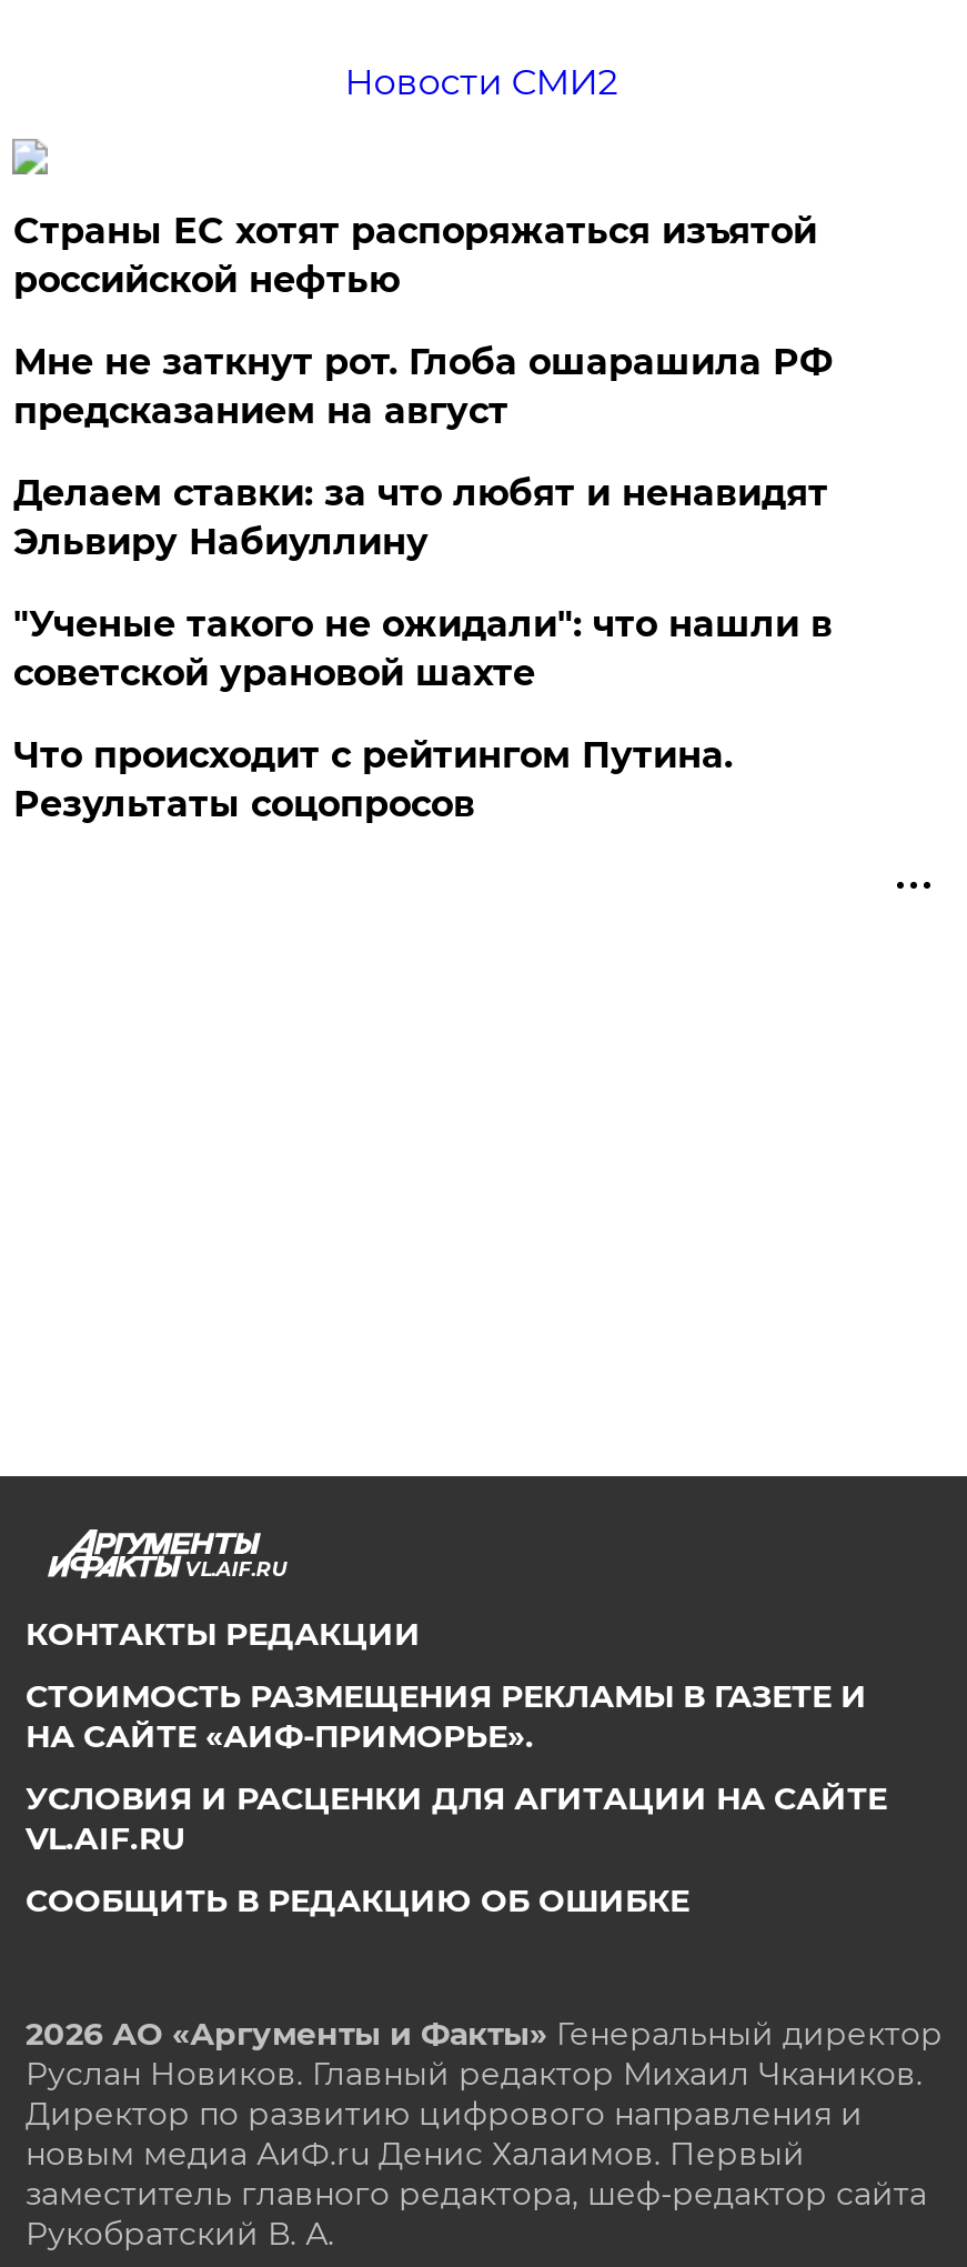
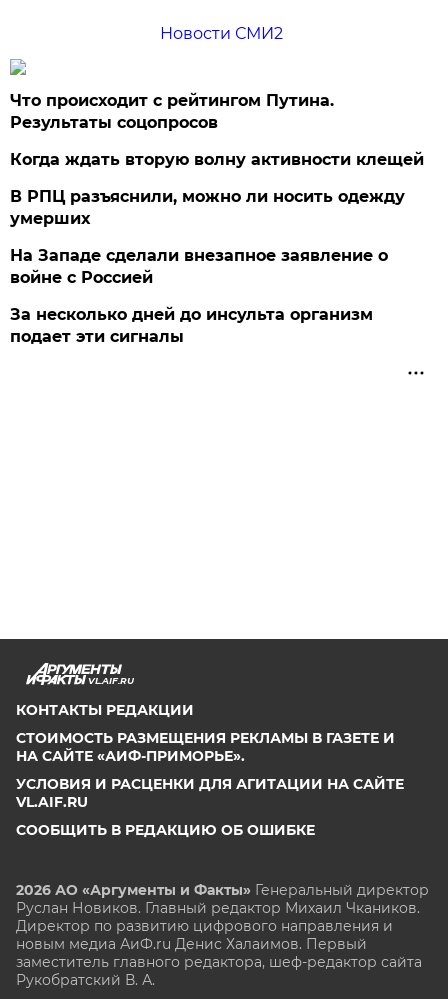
- Страны ЕС хотят распоряжаться изъятой
- российской нефтью
- Мне не заткнут рот. Глоба ошарашила РФ
- предсказанием на август
- Делаем ставки: за что любят и ненавидят
- Эльвиру Набиуллину
- "Ученые такого не ожидали": что нашли в
- советской урановой шахте

moved up: Что происходит с рейтингом Путина. | Результаты соцопросов

+ Когда ждать вторую волну активности клещей
+ В РПЦ разъяснили, можно ли носить одежду
+ умерших
+ На Западе сделали внезапное заявление о
+ войне с Россией
+ За несколько дней до инсульта организм
+ подает эти сигналы
